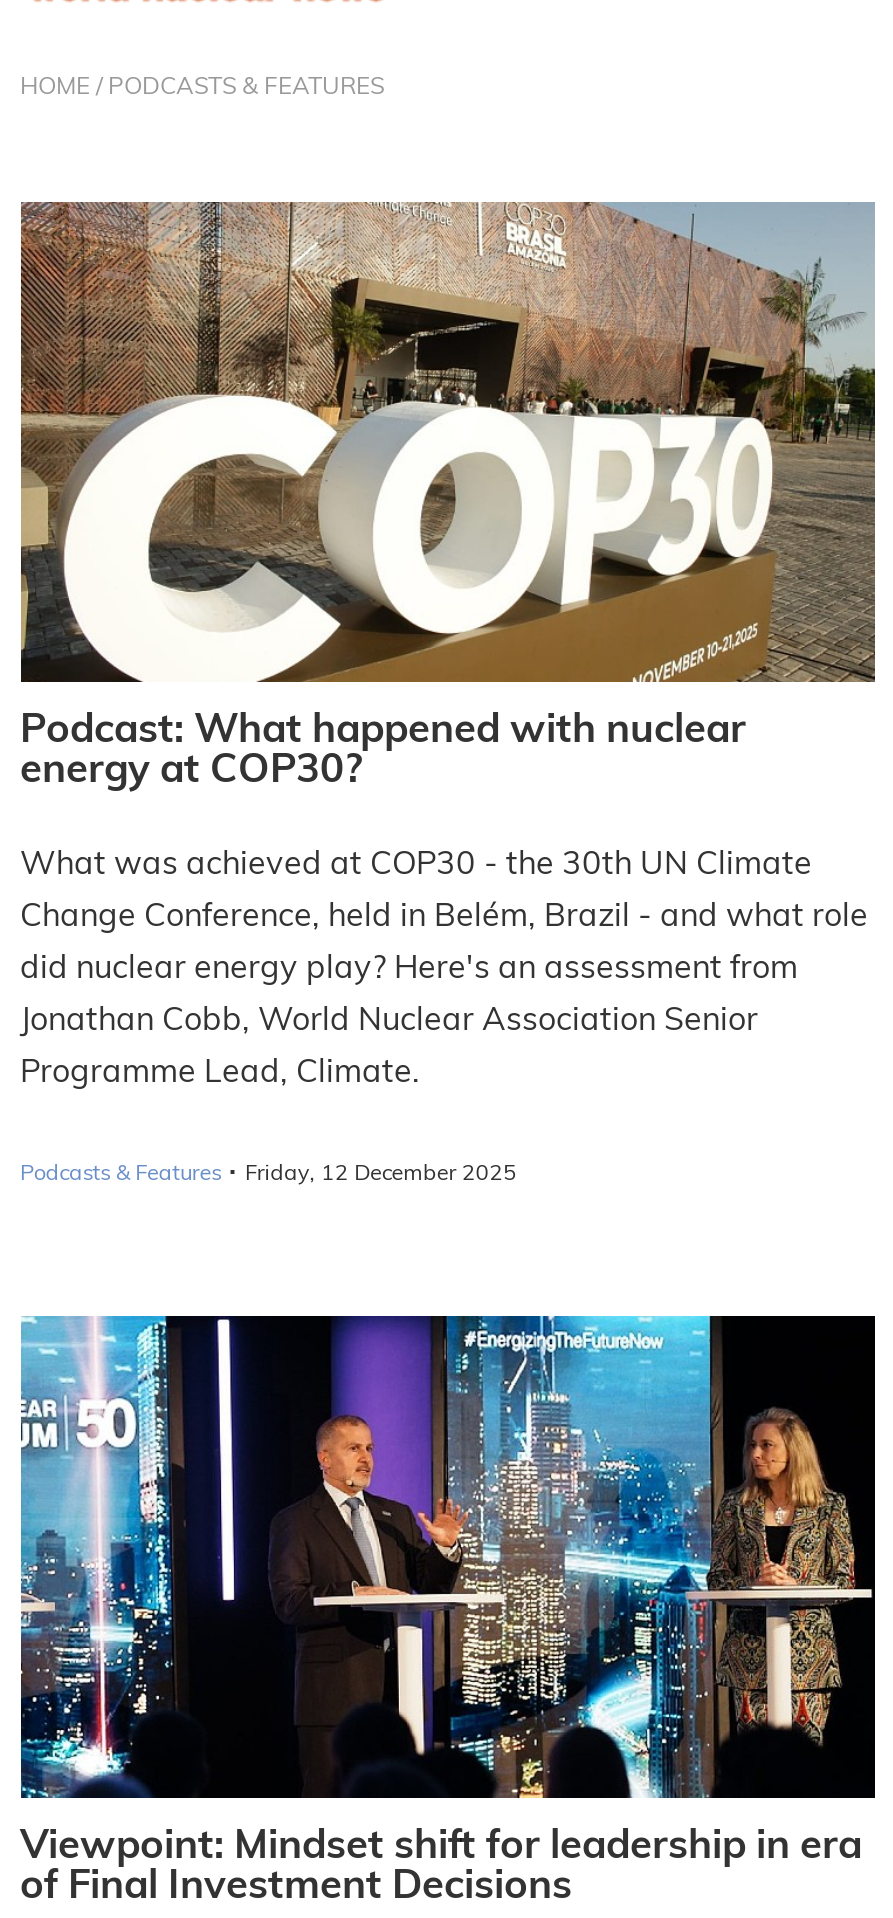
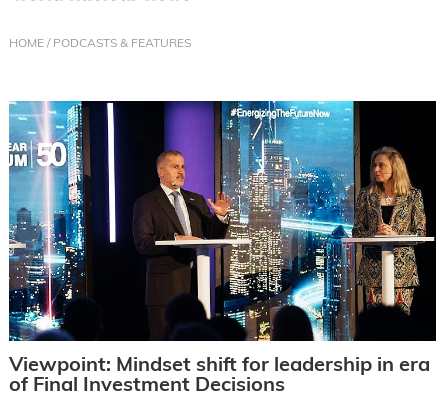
- [image]
- Podcast: What happened with nuclear
- energy at COP30?
- What was achieved at COP30 - the 30th UN Climate
- Change Conference, held in Belém, Brazil - and what role
- did nuclear energy play? Here's an assessment from
- Jonathan Cobb, World Nuclear Association Senior
- Programme Lead, Climate.
- Podcasts & Features · Friday, 12 December 2025
